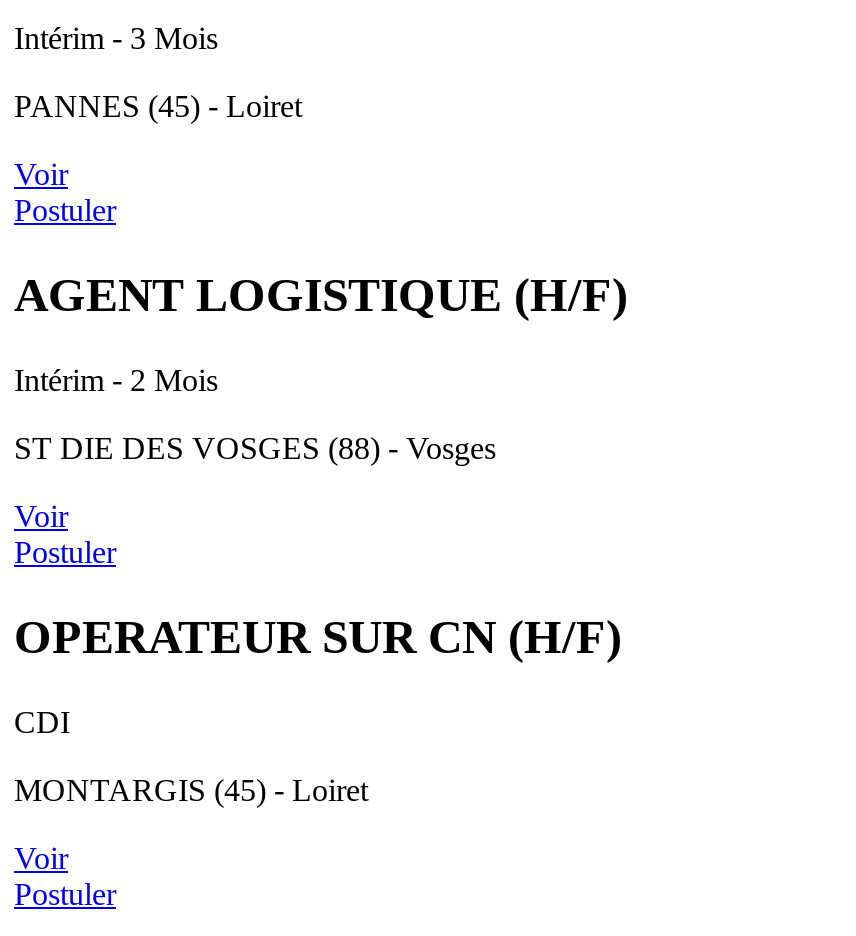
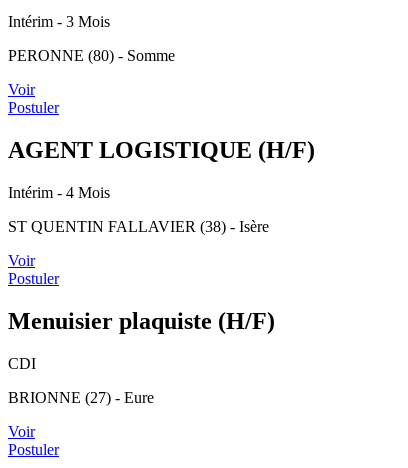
- PANNES (45) - Loiret
+ PERONNE (80) - Somme

- Intérim - 2 Mois
+ Intérim - 4 Mois

- ST DIE DES VOSGES (88) - Vosges
+ ST QUENTIN FALLAVIER (38) - Isère

- OPERATEUR SUR CN (H/F)
+ Menuisier plaquiste (H/F)

- MONTARGIS (45) - Loiret
+ BRIONNE (27) - Eure
